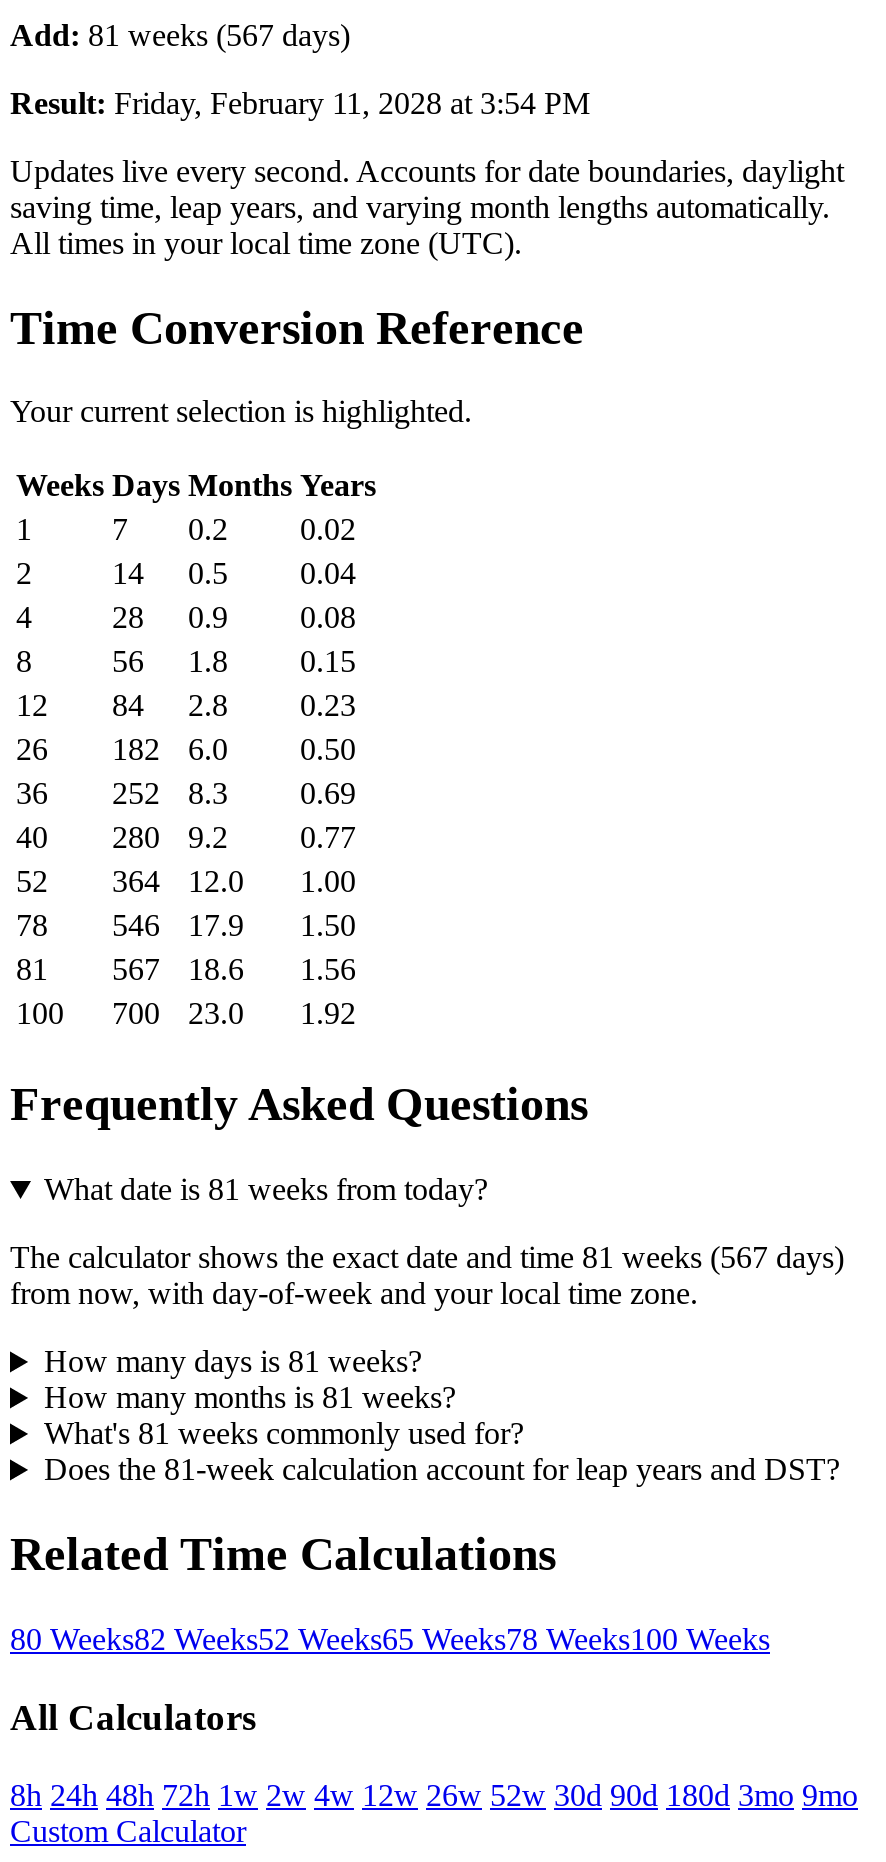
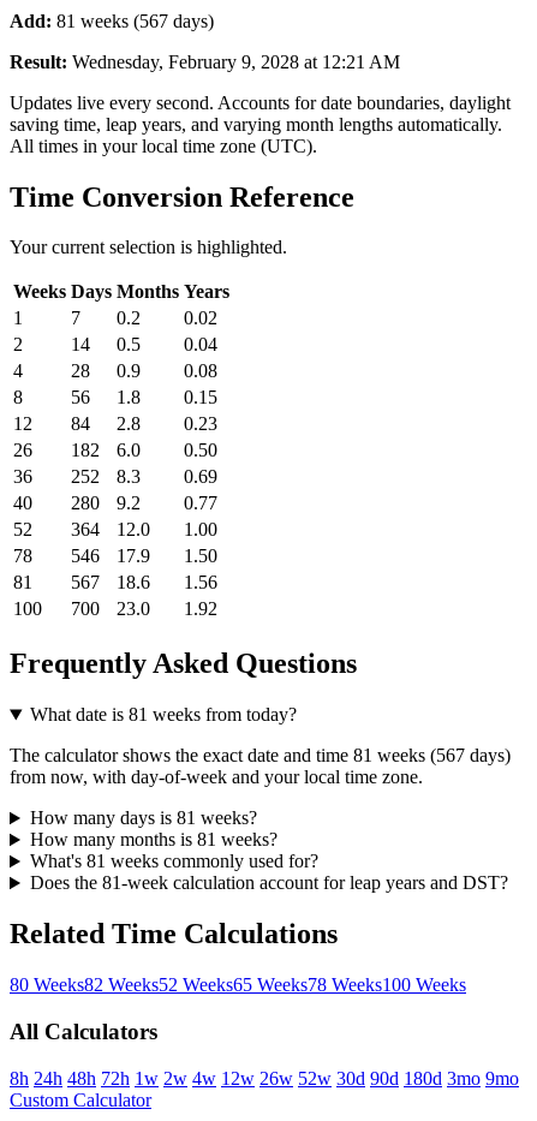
- Result: Friday, February 11, 2028 at 3:54 PM
+ Result: Wednesday, February 9, 2028 at 12:21 AM
